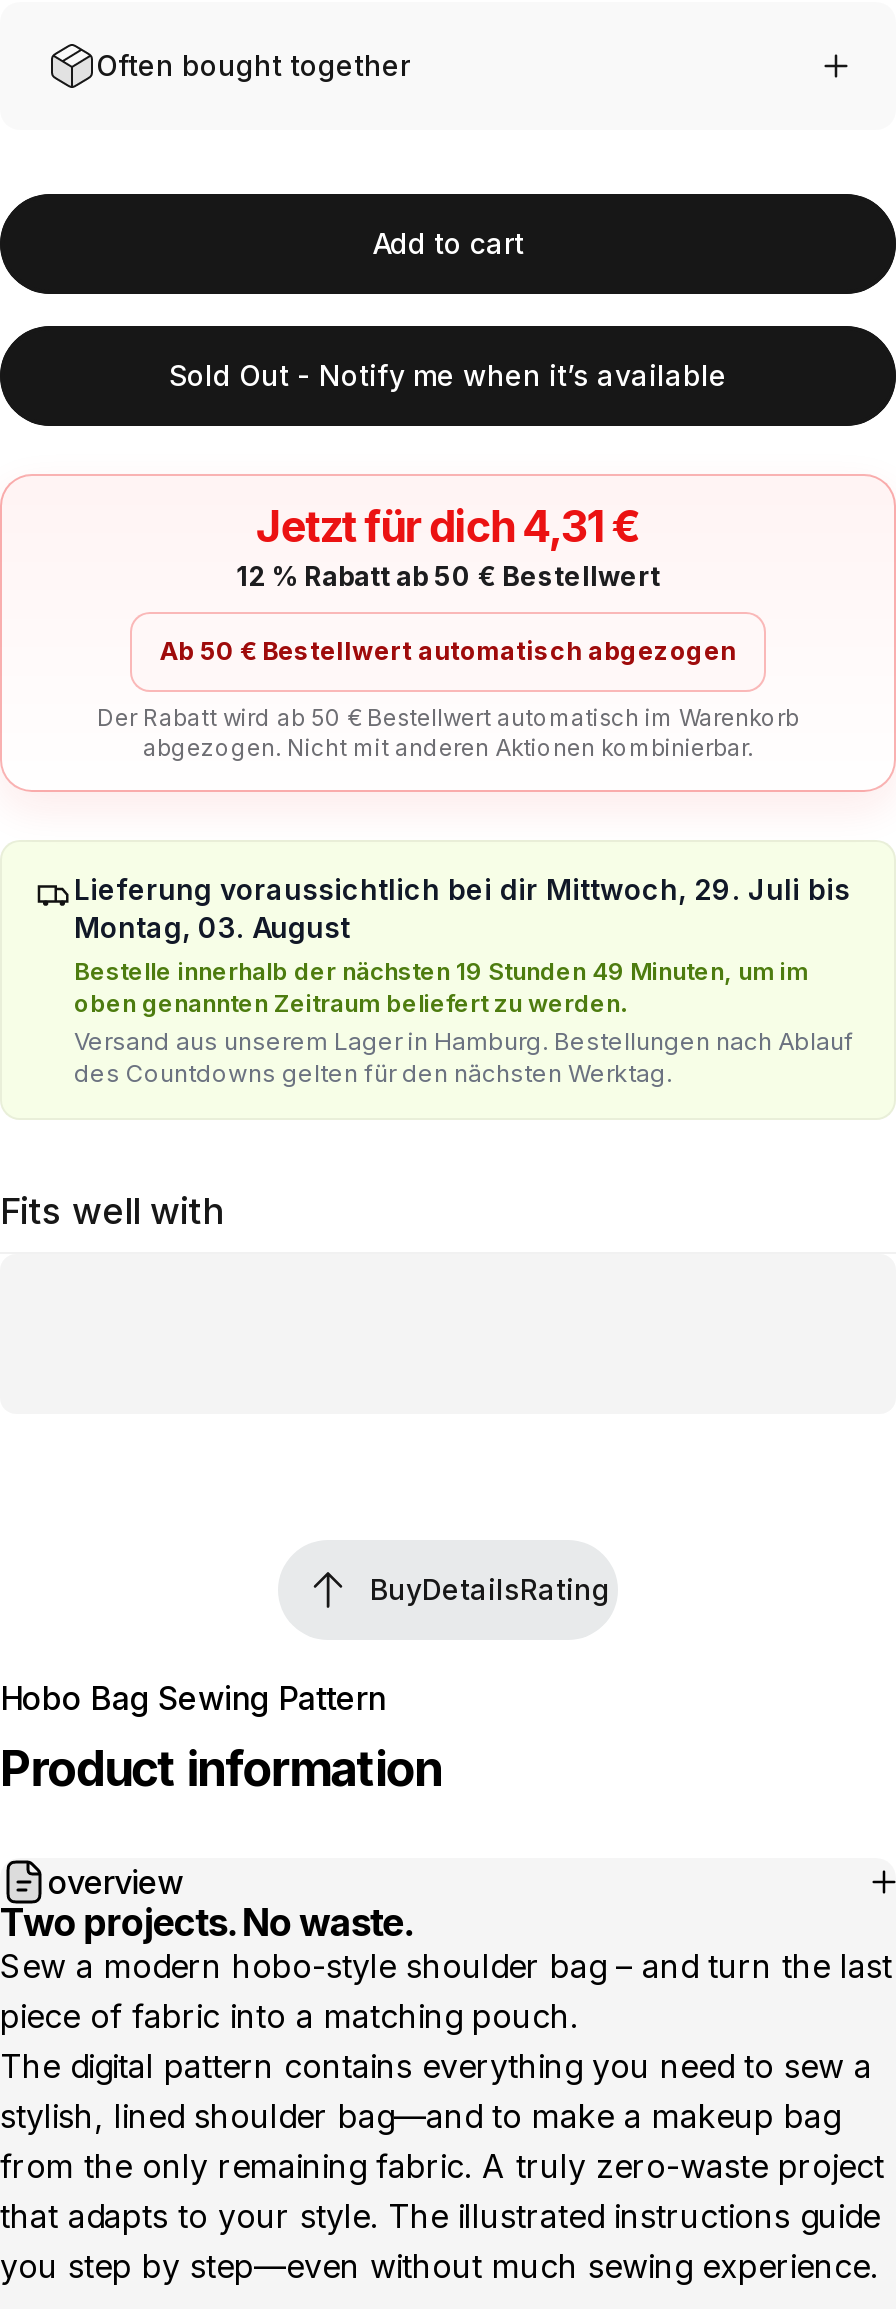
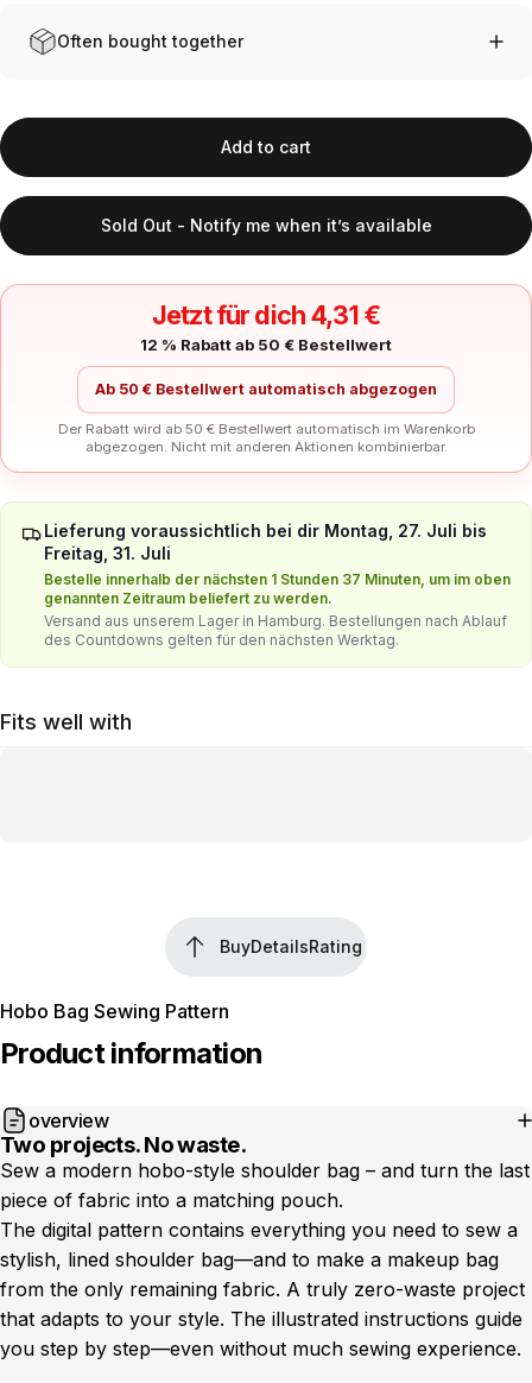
- Lieferung voraussichtlich bei dir Mittwoch, 29. Juli bis
- Montag, 03. August
- Bestelle innerhalb der nächsten 19 Stunden 49 Minuten, um im
- oben genannten Zeitraum beliefert zu werden.
+ Lieferung voraussichtlich bei dir Montag, 27. Juli bis
+ Freitag, 31. Juli
+ Bestelle innerhalb der nächsten 1 Stunden 37 Minuten, um im oben
+ genannten Zeitraum beliefert zu werden.
